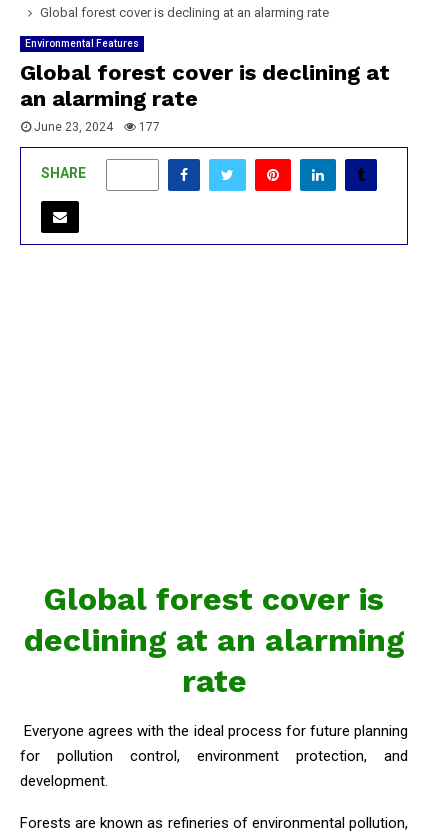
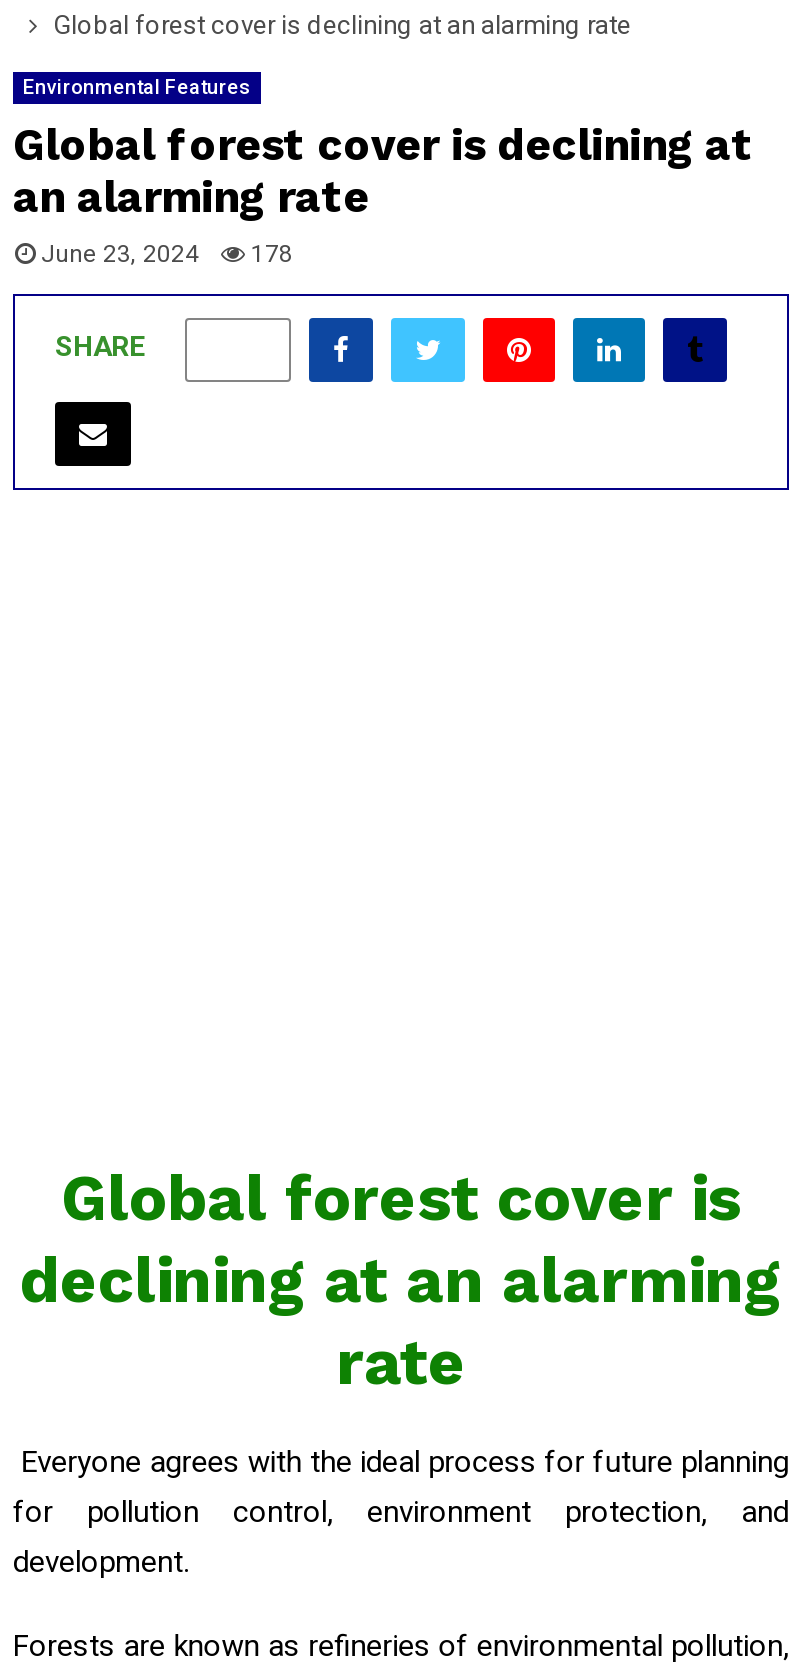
- June 23, 2024 177
+ June 23, 2024 178
